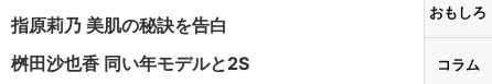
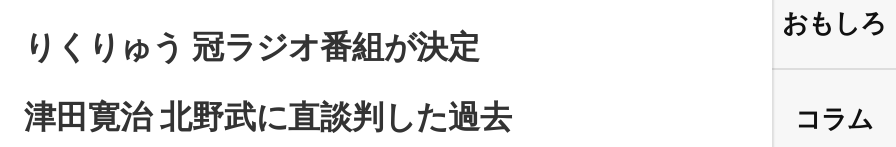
- 指原莉乃 美肌の秘訣を告白
+ りくりゅう 冠ラジオ番組が決定

- 桝田沙也香 同い年モデルと2S
+ 津田寛治 北野武に直談判した過去
